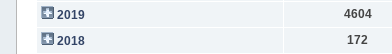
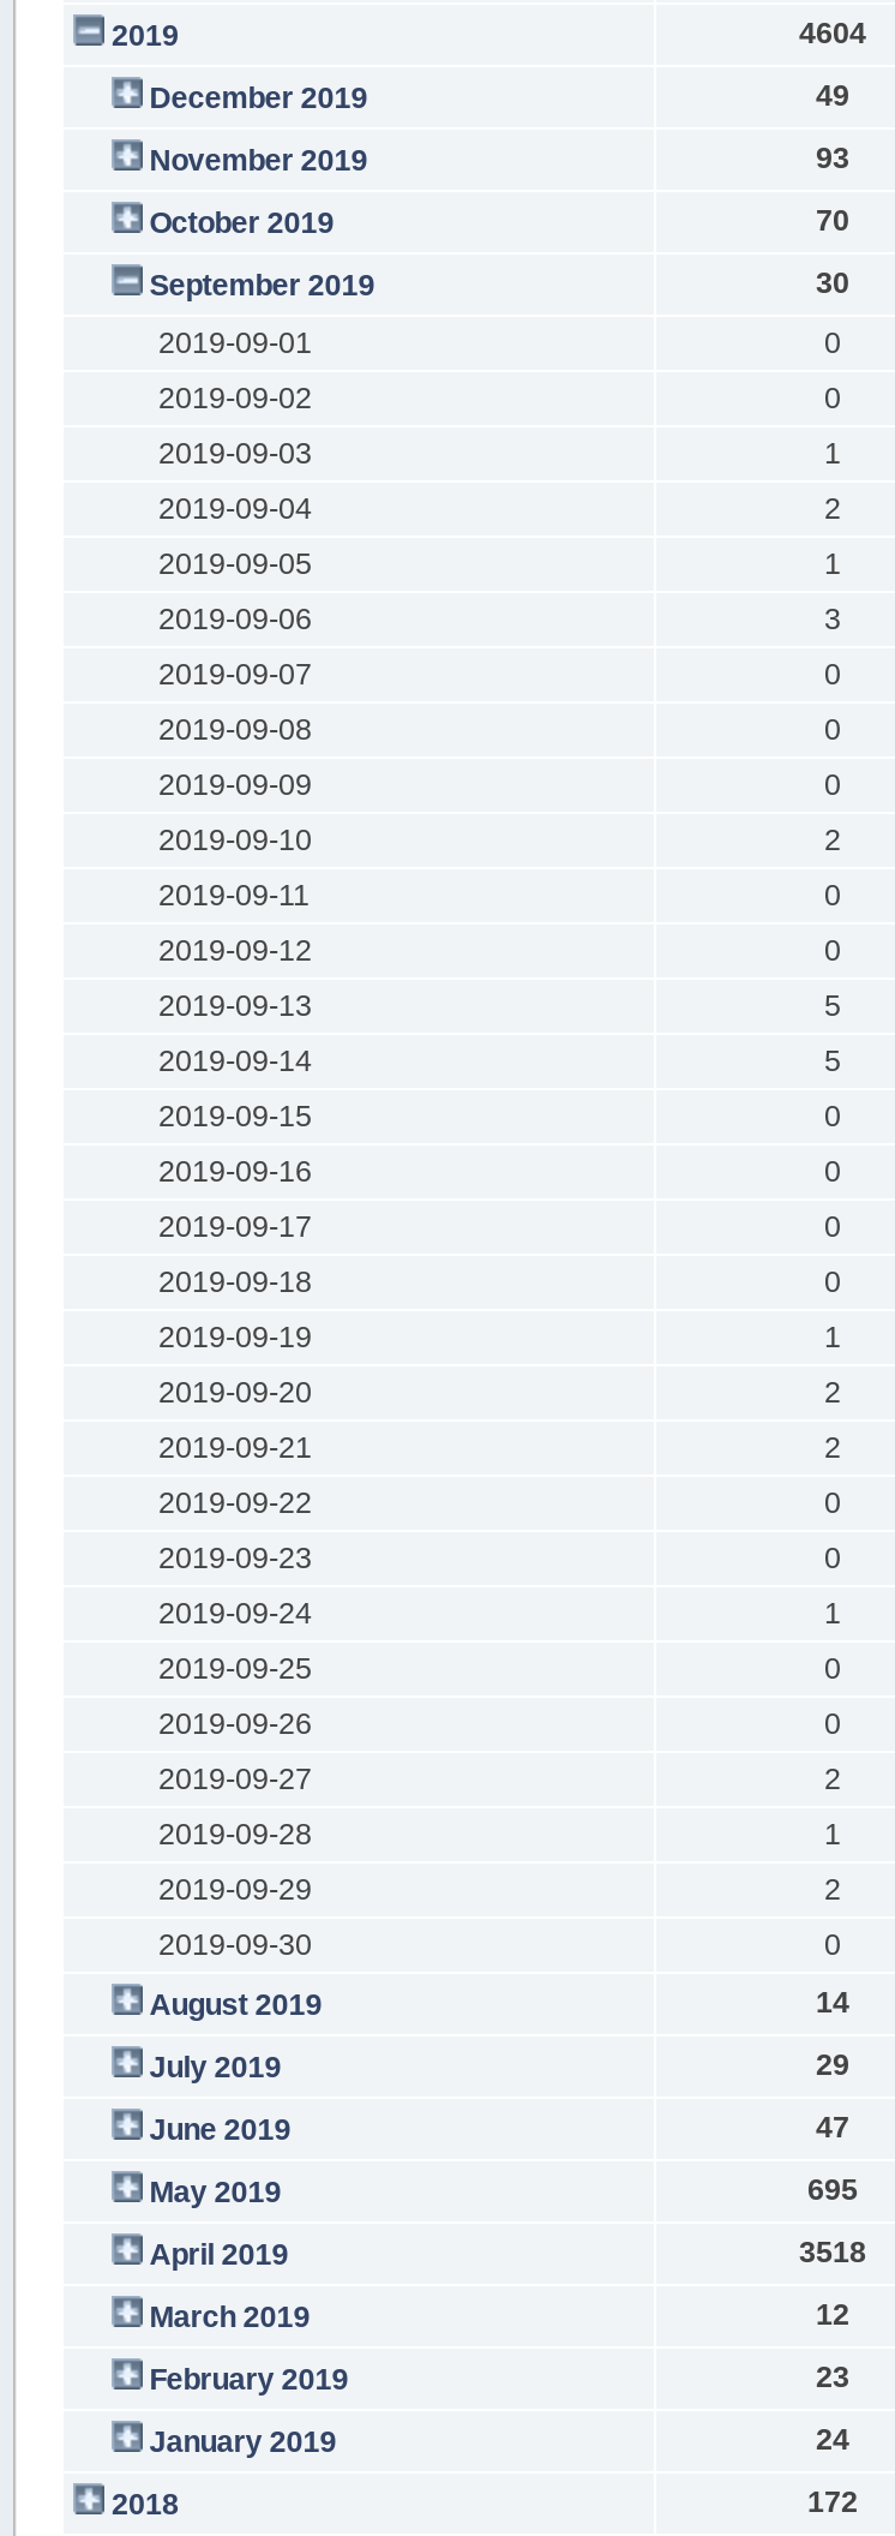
+ December 2019
+ 49
+ November 2019
+ 93
+ October 2019
+ 70
+ September 2019
+ 30
+ 2019-09-01
+ 0
+ 2019-09-02
+ 0
+ 2019-09-03
+ 1
+ 2019-09-04
+ 2
+ 2019-09-05
+ 1
+ 2019-09-06
+ 3
+ 2019-09-07
+ 0
+ 2019-09-08
+ 0
+ 2019-09-09
+ 0
+ 2019-09-10
+ 2
+ 2019-09-11
+ 0
+ 2019-09-12
+ 0
+ 2019-09-13
+ 5
+ 2019-09-14
+ 5
+ 2019-09-15
+ 0
+ 2019-09-16
+ 0
+ 2019-09-17
+ 0
+ 2019-09-18
+ 0
+ 2019-09-19
+ 1
+ 2019-09-20
+ 2
+ 2019-09-21
+ 2
+ 2019-09-22
+ 0
+ 2019-09-23
+ 0
+ 2019-09-24
+ 1
+ 2019-09-25
+ 0
+ 2019-09-26
+ 0
+ 2019-09-27
+ 2
+ 2019-09-28
+ 1
+ 2019-09-29
+ 2
+ 2019-09-30
+ 0
+ August 2019
+ 14
+ July 2019
+ 29
+ June 2019
+ 47
+ May 2019
+ 695
+ April 2019
+ 3518
+ March 2019
+ 12
+ February 2019
+ 23
+ January 2019
+ 24
